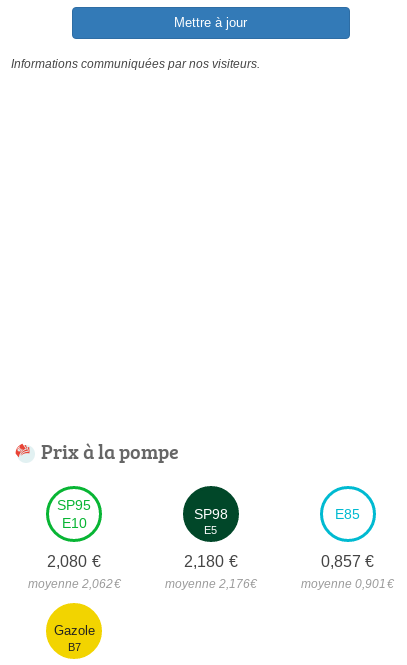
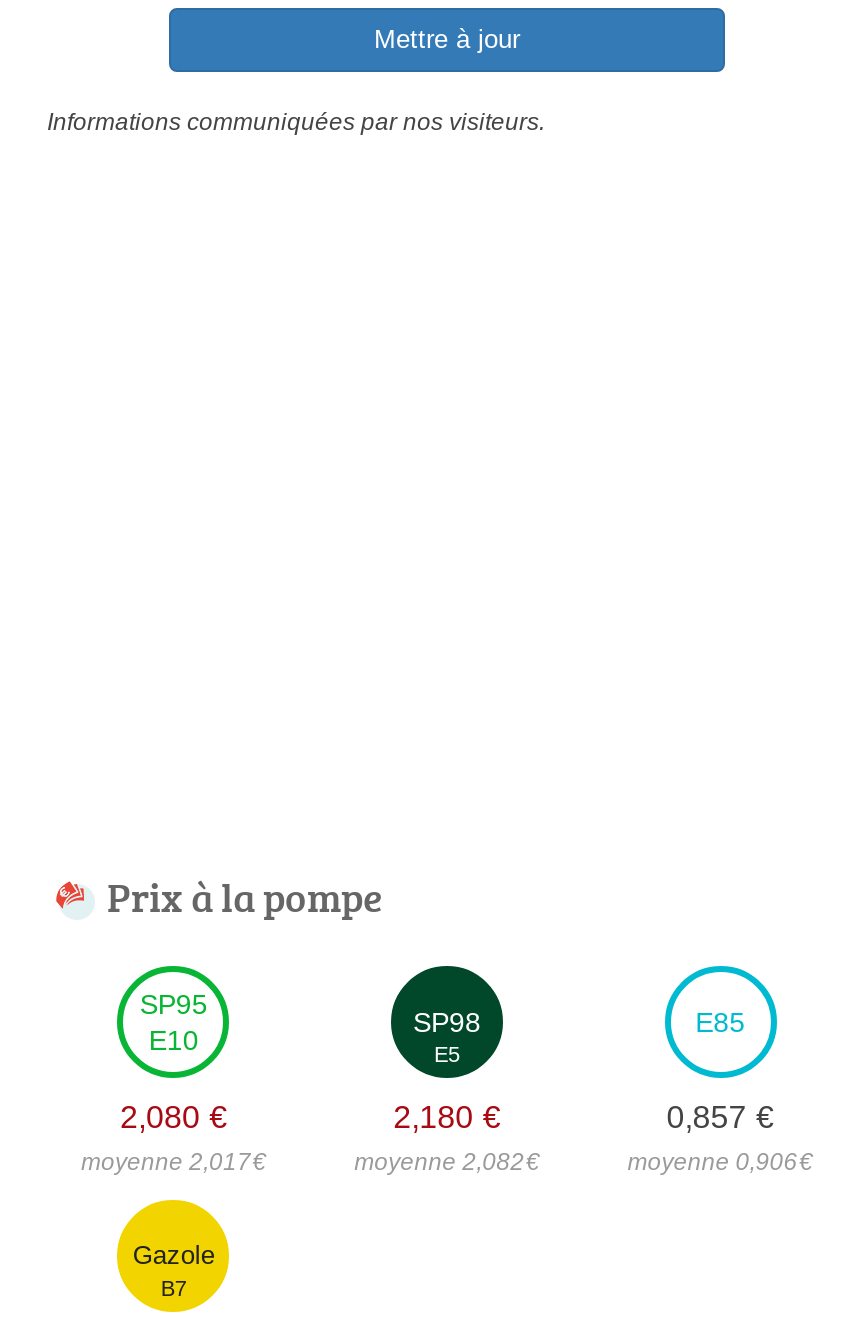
- moyenne 2,062€
+ moyenne 2,017€

- moyenne 2,176€
+ moyenne 2,082€

- moyenne 0,901€
+ moyenne 0,906€
